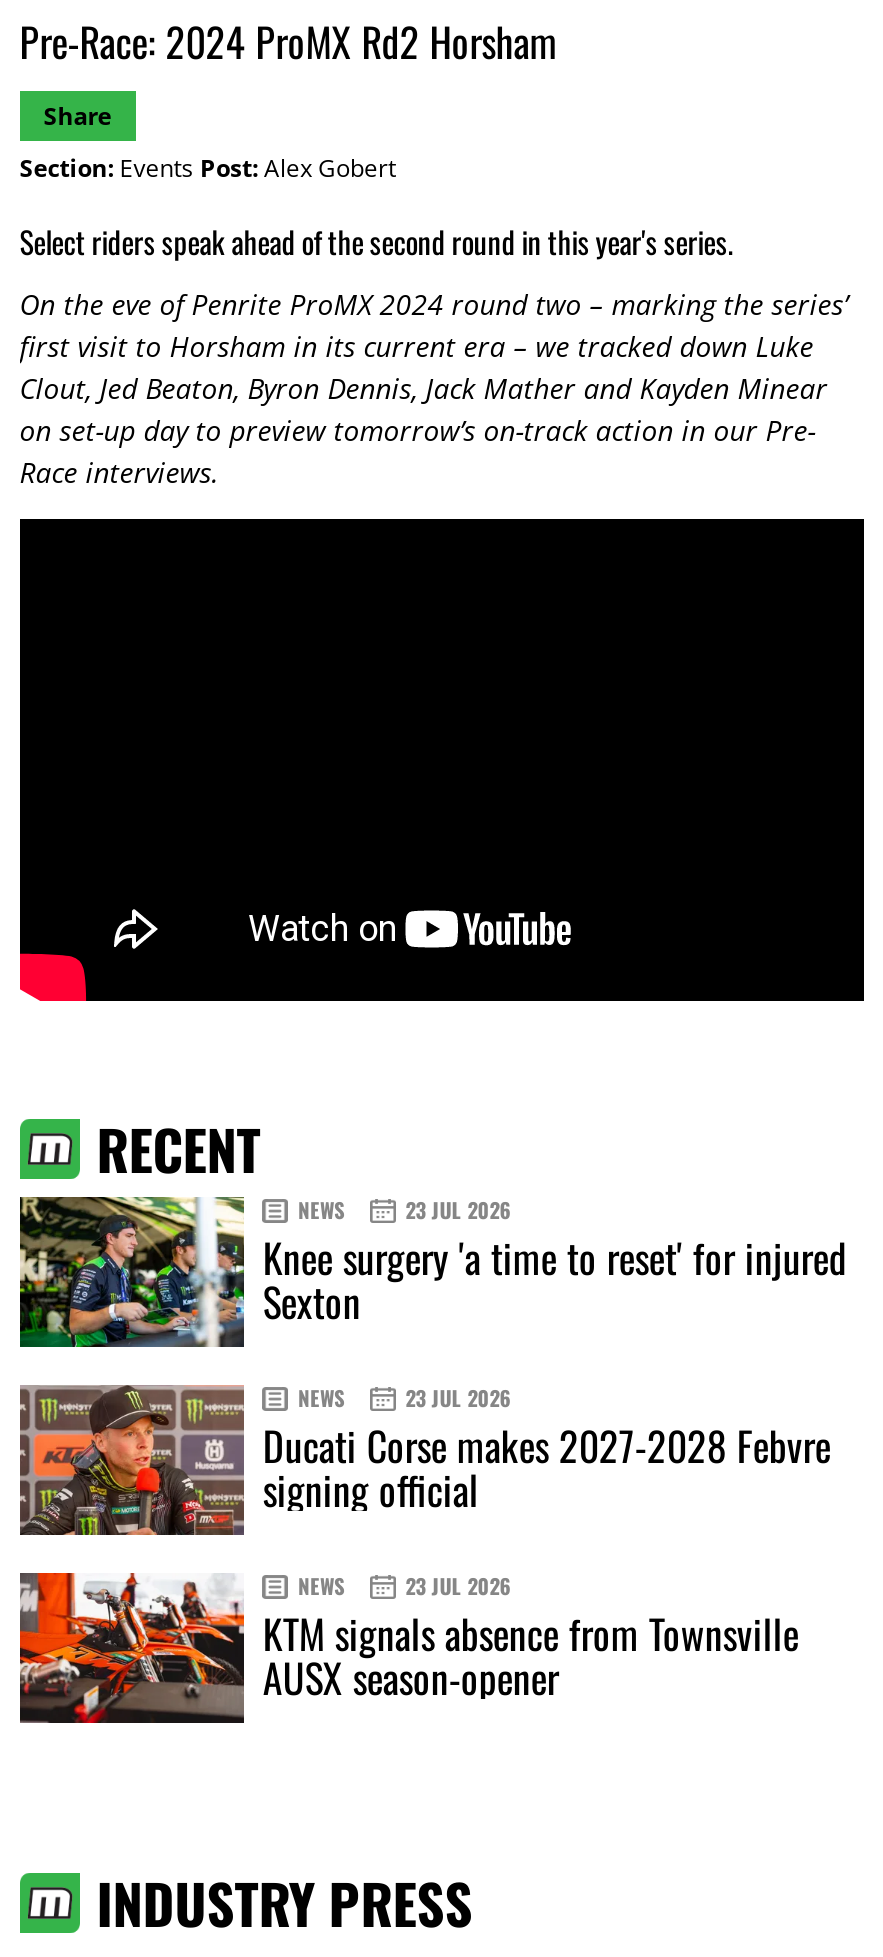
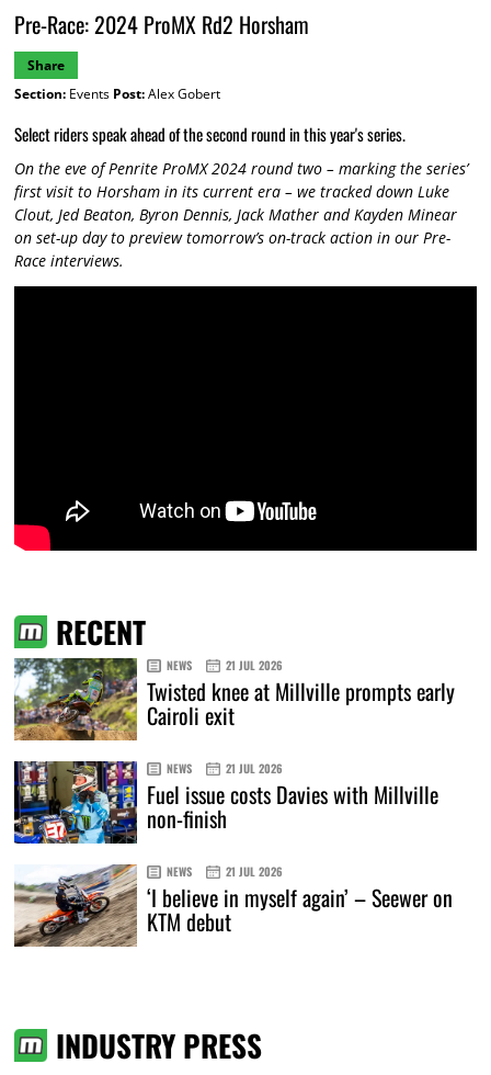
- [image]
- 23 JUL 2026
- Knee surgery 'a time to reset' for injured
- Sexton
+ [image]
+ 21 JUL 2026
+ Twisted knee at Millville prompts early
+ Cairoli exit

- [image]
- 23 JUL 2026
- Ducati Corse makes 2027-2028 Febvre
- signing official
+ [image]
+ 21 JUL 2026
+ Fuel issue costs Davies with Millville
+ non-finish

- [image]
- 23 JUL 2026
- KTM signals absence from Townsville
- AUSX season-opener
+ [image]
+ 21 JUL 2026
+ ‘I believe in myself again’ – Seewer on
+ KTM debut
